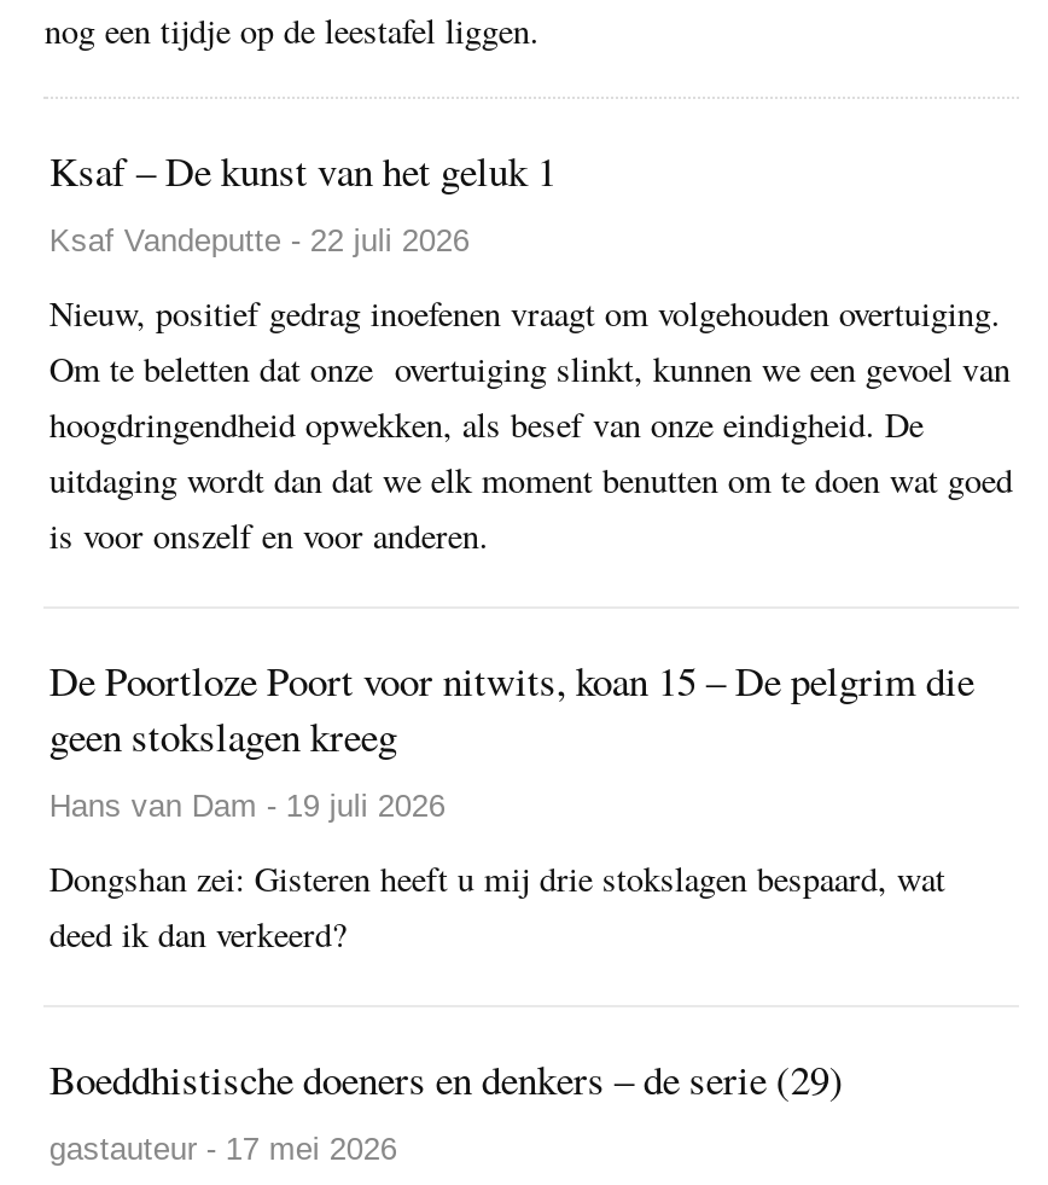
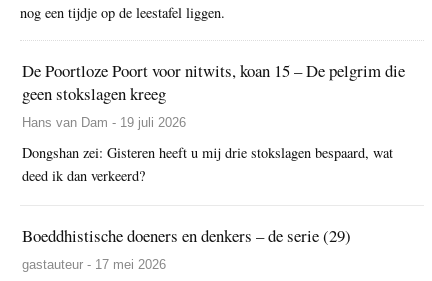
- Ksaf – De kunst van het geluk 1
- Ksaf Vandeputte - 22 juli 2026
- Nieuw, positief gedrag inoefenen vraagt om volgehouden overtuiging.
- Om te beletten dat onze overtuiging slinkt, kunnen we een gevoel van
- hoogdringendheid opwekken, als besef van onze eindigheid. De
- uitdaging wordt dan dat we elk moment benutten om te doen wat goed
- is voor onszelf en voor anderen.
